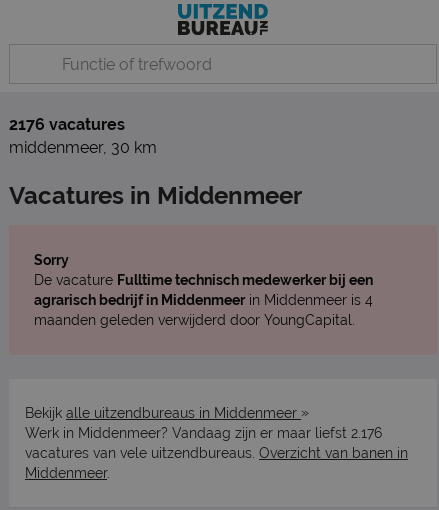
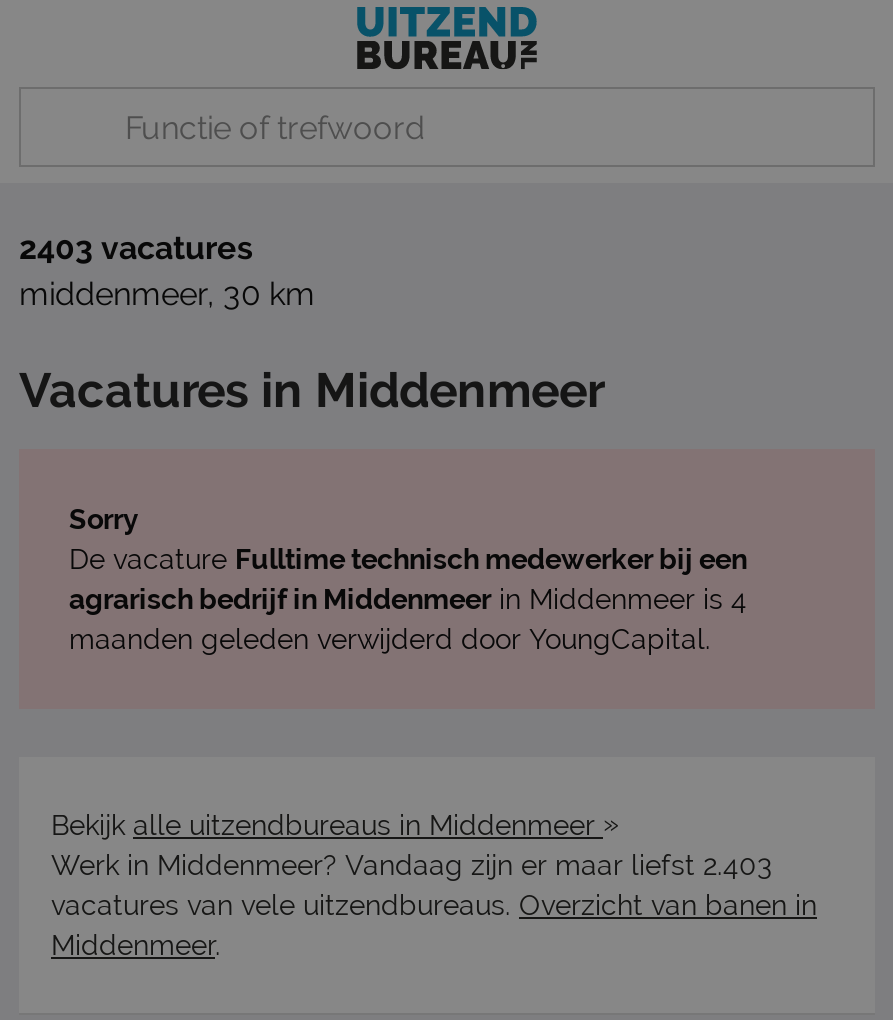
- 2176 vacatures
+ 2403 vacatures

- Werk in Middenmeer? Vandaag zijn er maar liefst 2.176
+ Werk in Middenmeer? Vandaag zijn er maar liefst 2.403
